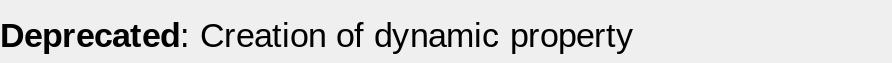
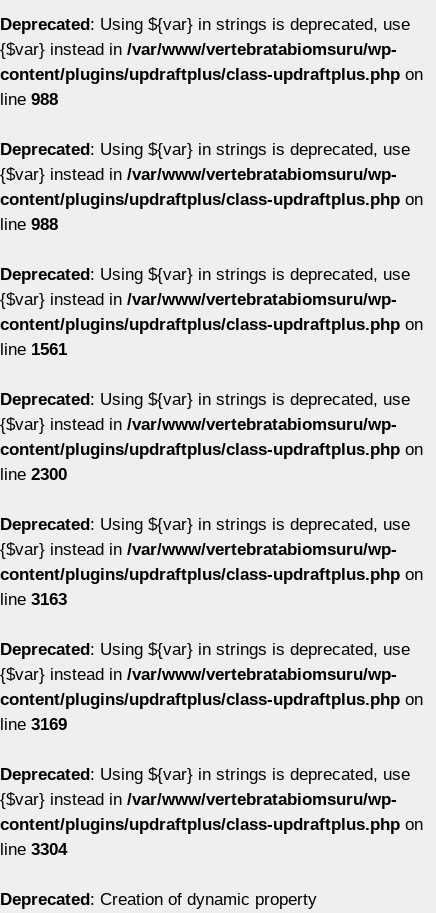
+ Deprecated: Using ${var} in strings is deprecated, use
+ {$var} instead in /var/www/vertebratabiomsuru/wp-
+ content/plugins/updraftplus/class-updraftplus.php on
+ line 988
+ Deprecated: Using ${var} in strings is deprecated, use
+ {$var} instead in /var/www/vertebratabiomsuru/wp-
+ content/plugins/updraftplus/class-updraftplus.php on
+ line 988
+ Deprecated: Using ${var} in strings is deprecated, use
+ {$var} instead in /var/www/vertebratabiomsuru/wp-
+ content/plugins/updraftplus/class-updraftplus.php on
+ line 1561
+ Deprecated: Using ${var} in strings is deprecated, use
+ {$var} instead in /var/www/vertebratabiomsuru/wp-
+ content/plugins/updraftplus/class-updraftplus.php on
+ line 2300
+ Deprecated: Using ${var} in strings is deprecated, use
+ {$var} instead in /var/www/vertebratabiomsuru/wp-
+ content/plugins/updraftplus/class-updraftplus.php on
+ line 3163
+ Deprecated: Using ${var} in strings is deprecated, use
+ {$var} instead in /var/www/vertebratabiomsuru/wp-
+ content/plugins/updraftplus/class-updraftplus.php on
+ line 3169
+ Deprecated: Using ${var} in strings is deprecated, use
+ {$var} instead in /var/www/vertebratabiomsuru/wp-
+ content/plugins/updraftplus/class-updraftplus.php on
+ line 3304
